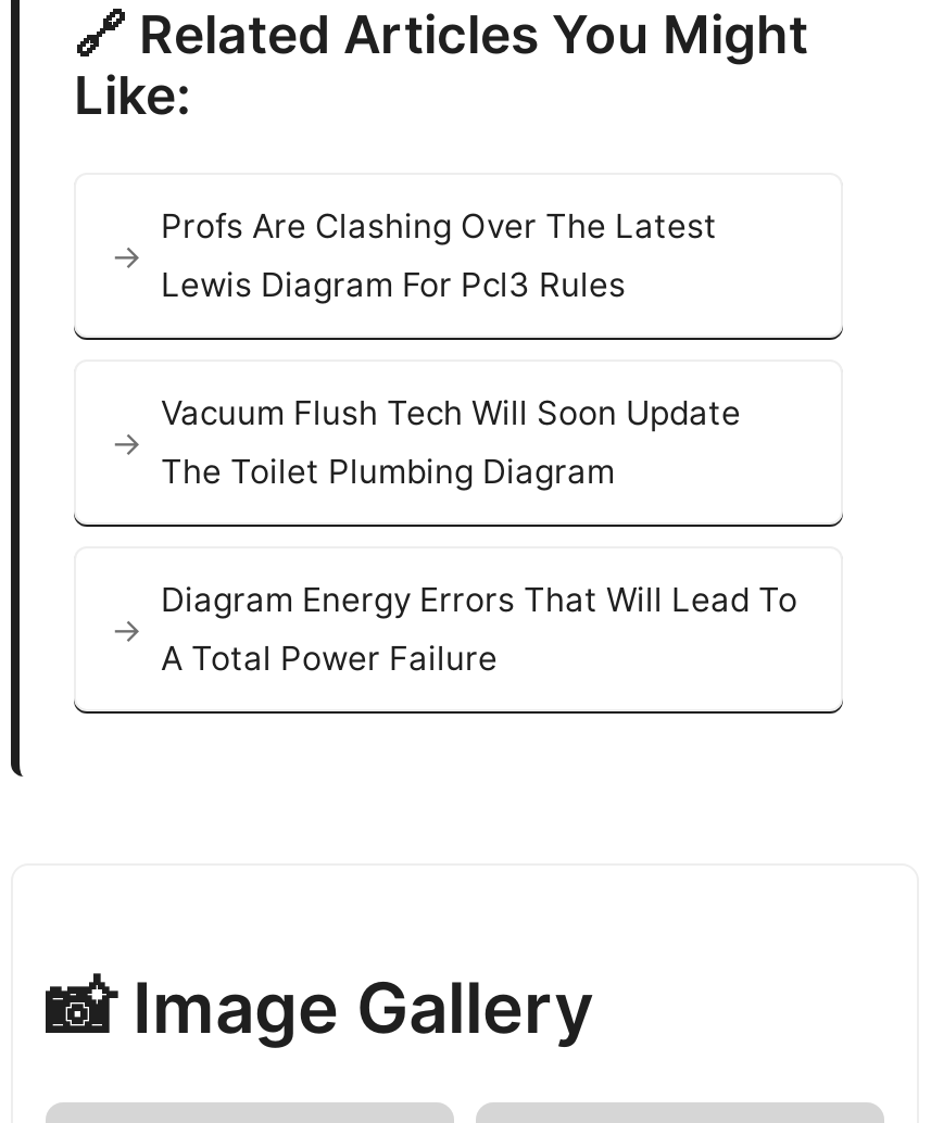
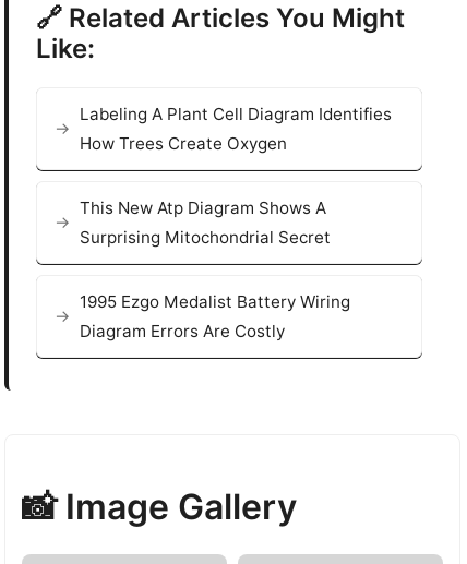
- Profs Are Clashing Over The Latest
- Lewis Diagram For Pcl3 Rules
+ Labeling A Plant Cell Diagram Identifies
+ How Trees Create Oxygen

- Vacuum Flush Tech Will Soon Update
- The Toilet Plumbing Diagram
+ This New Atp Diagram Shows A
+ Surprising Mitochondrial Secret

- Diagram Energy Errors That Will Lead To
- A Total Power Failure
+ 1995 Ezgo Medalist Battery Wiring
+ Diagram Errors Are Costly
